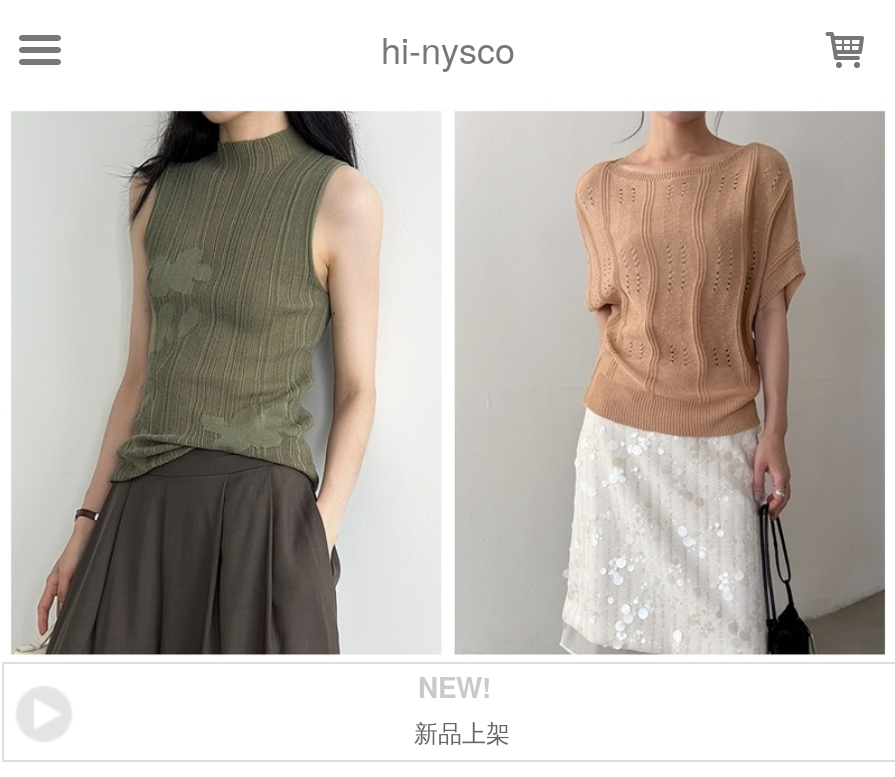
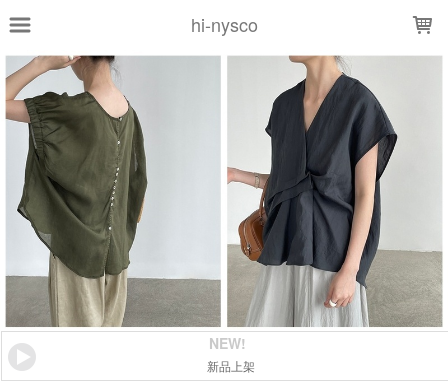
- [image]
+ [image]

- [image]
+ [image]
